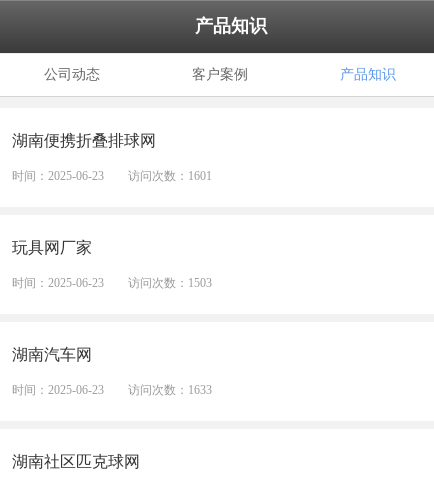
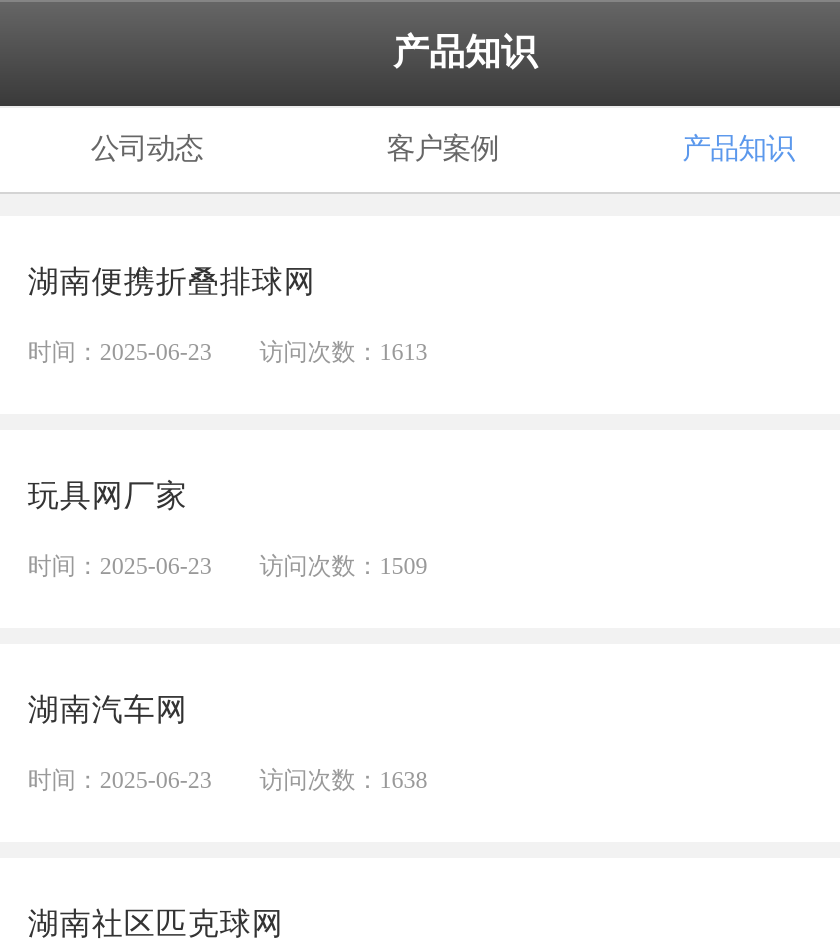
- 时间：2025-06-23 访问次数：1601
+ 时间：2025-06-23 访问次数：1613

- 时间：2025-06-23 访问次数：1503
+ 时间：2025-06-23 访问次数：1509

- 时间：2025-06-23 访问次数：1633
+ 时间：2025-06-23 访问次数：1638
